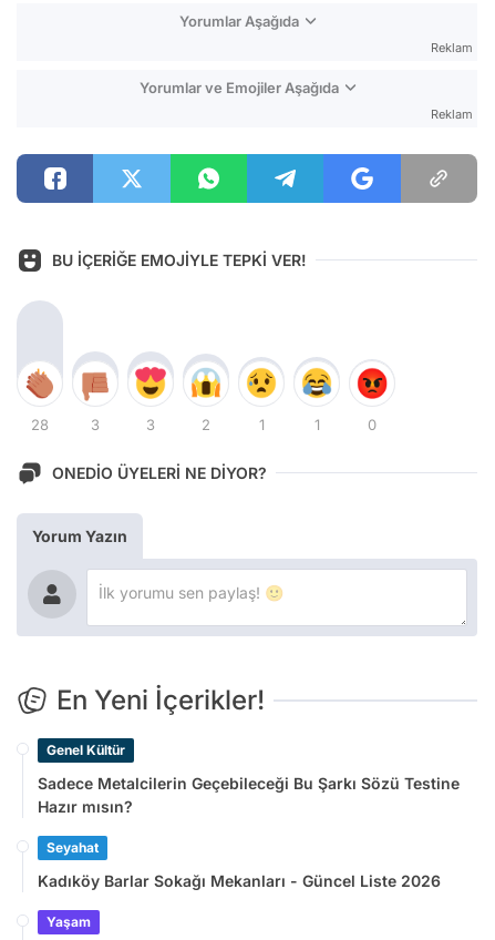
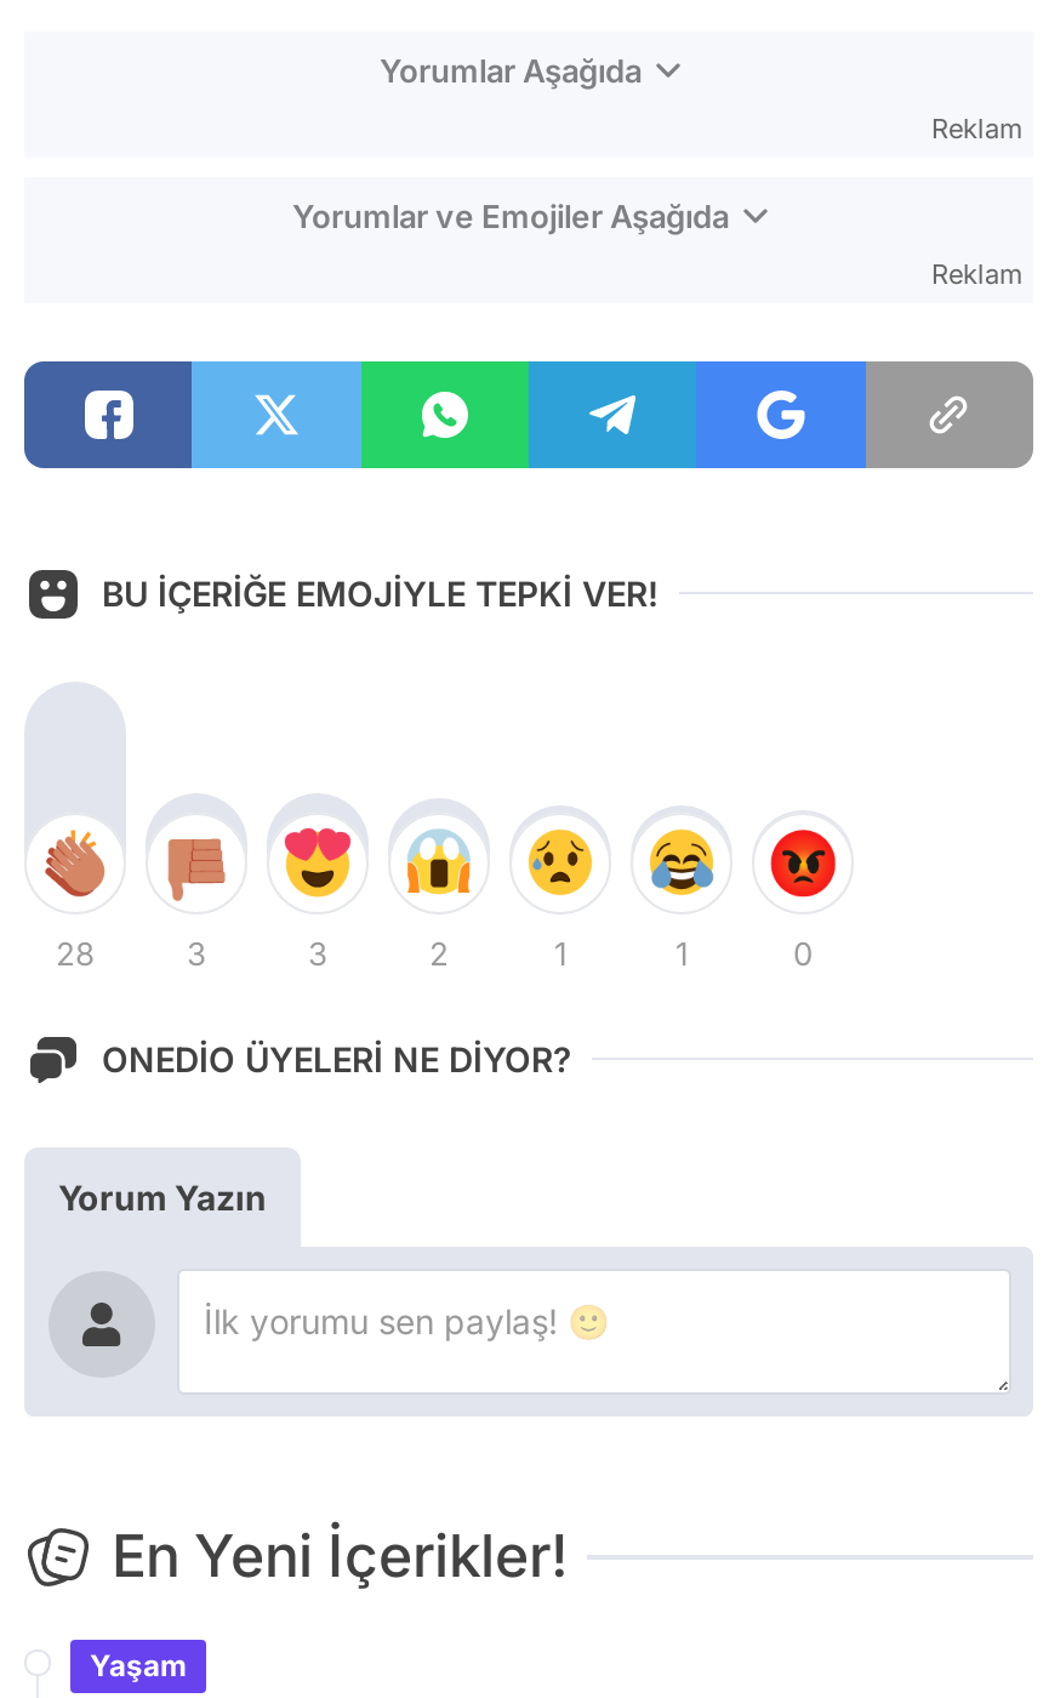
- Genel Kültür
- Sadece Metalcilerin Geçebileceği Bu Şarkı Sözü Testine
- Hazır mısın?
- Seyahat
- Kadıköy Barlar Sokağı Mekanları - Güncel Liste 2026
